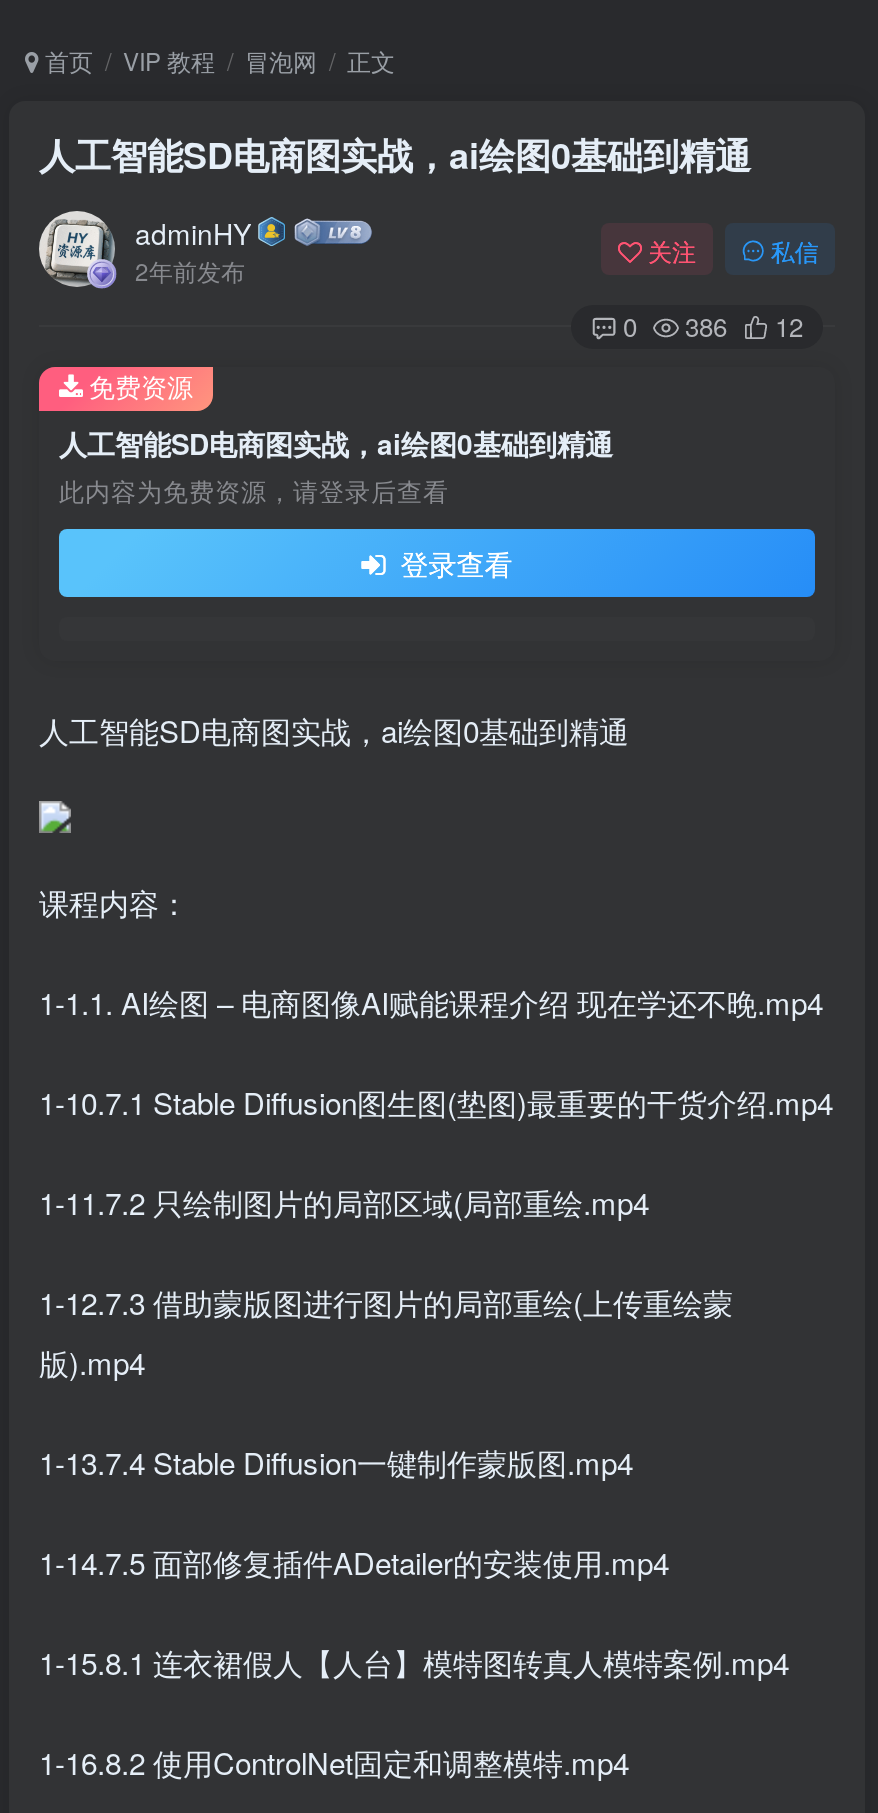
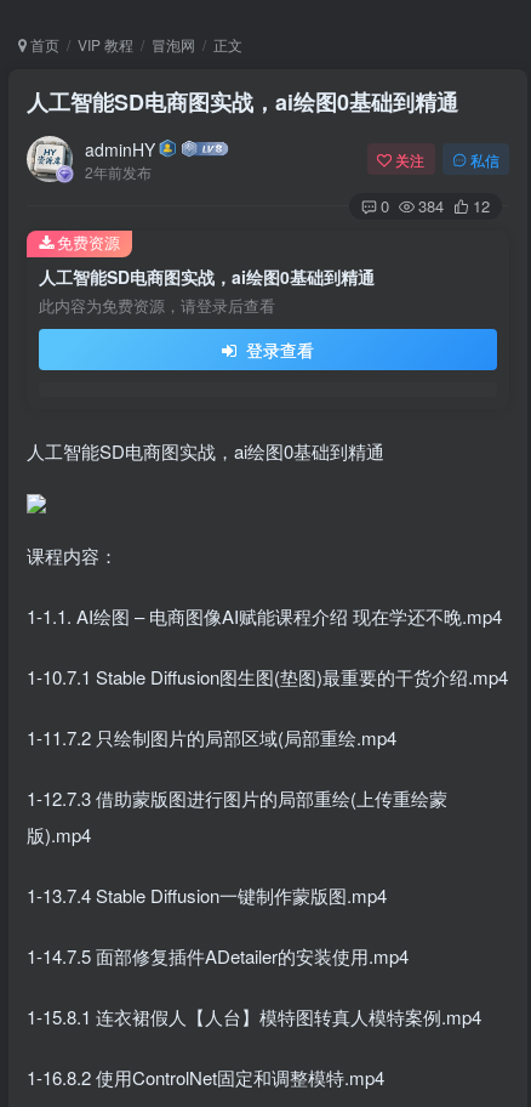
- 0 386 12
+ 0 384 12
